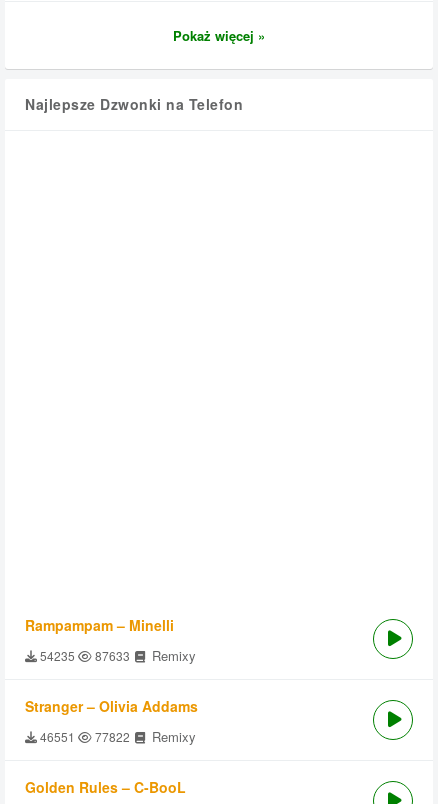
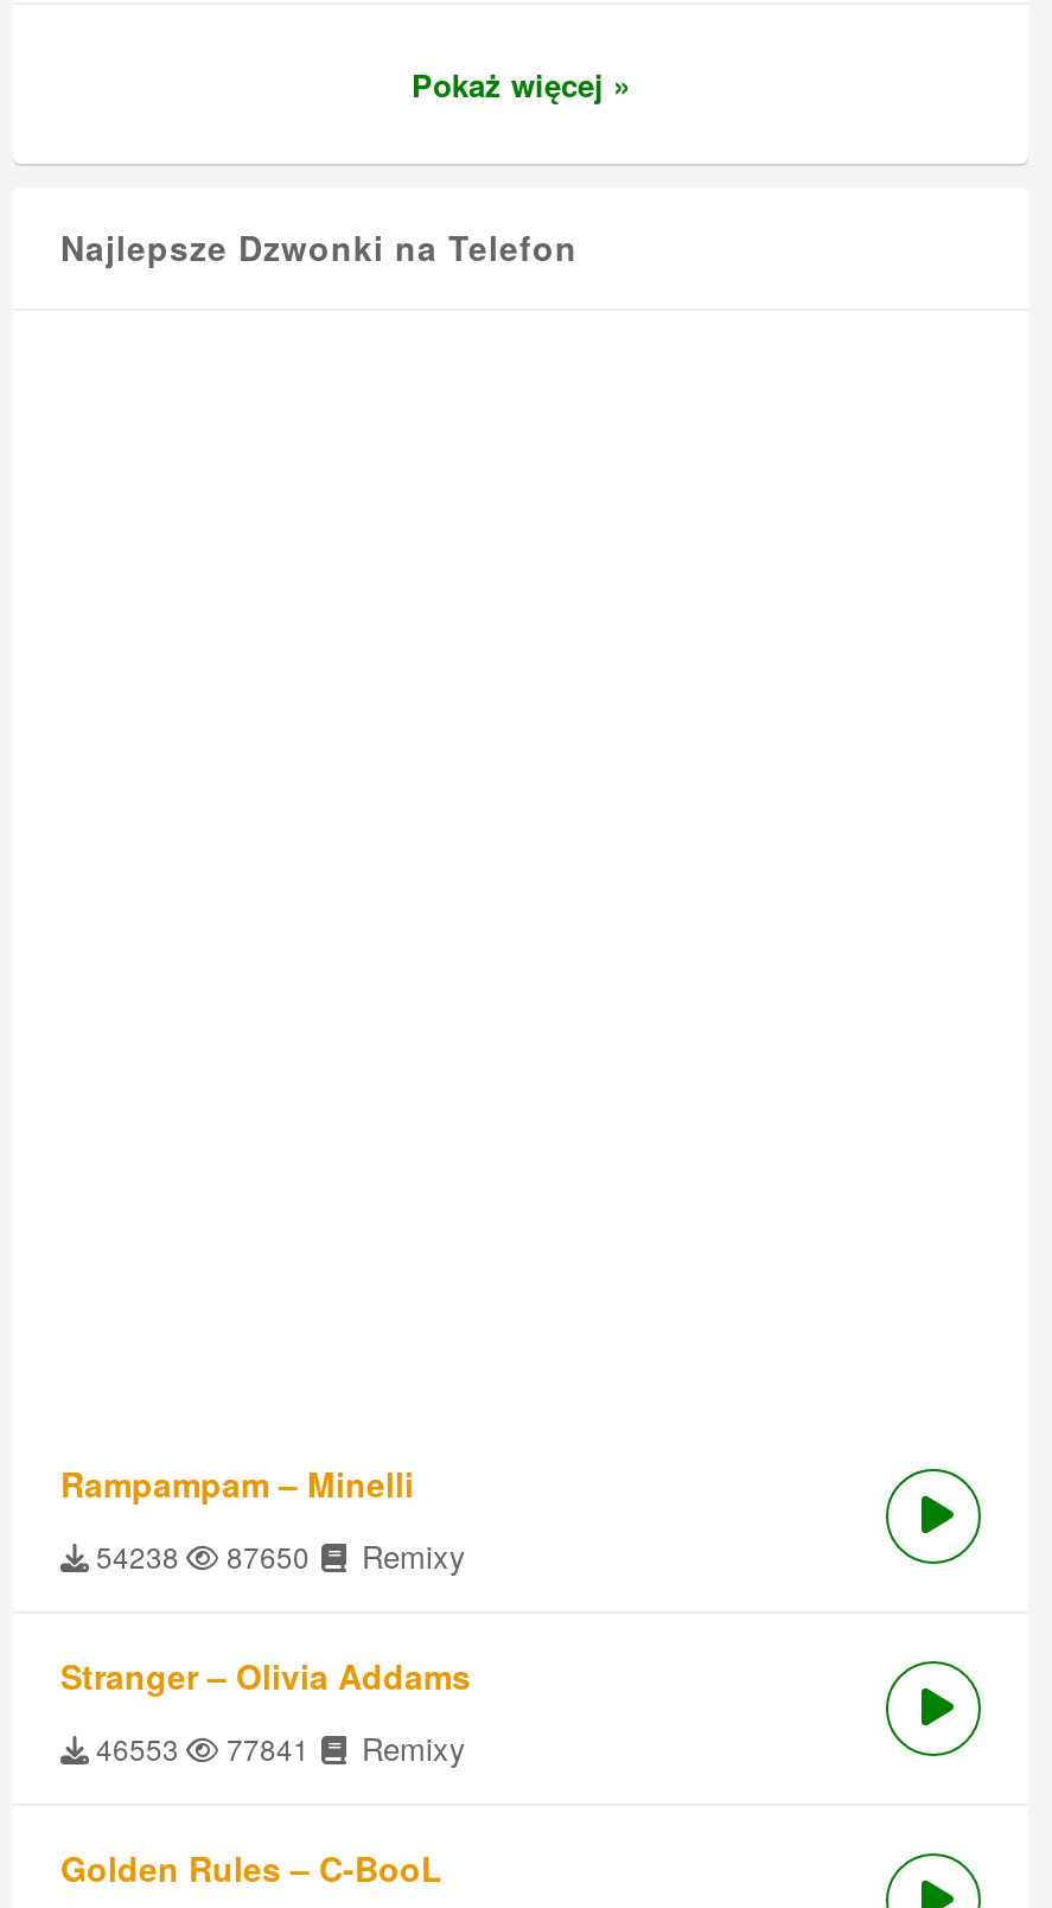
- 54235
+ 54238

- 87633
+ 87650

- 46551
+ 46553

- 77822
+ 77841
